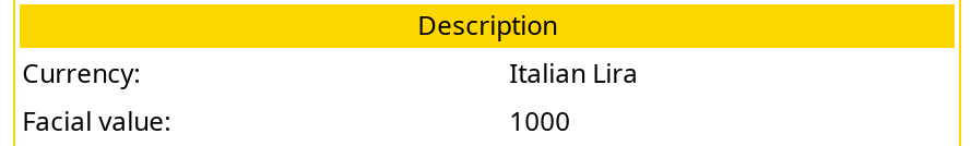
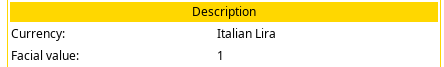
- 1000
+ 1
